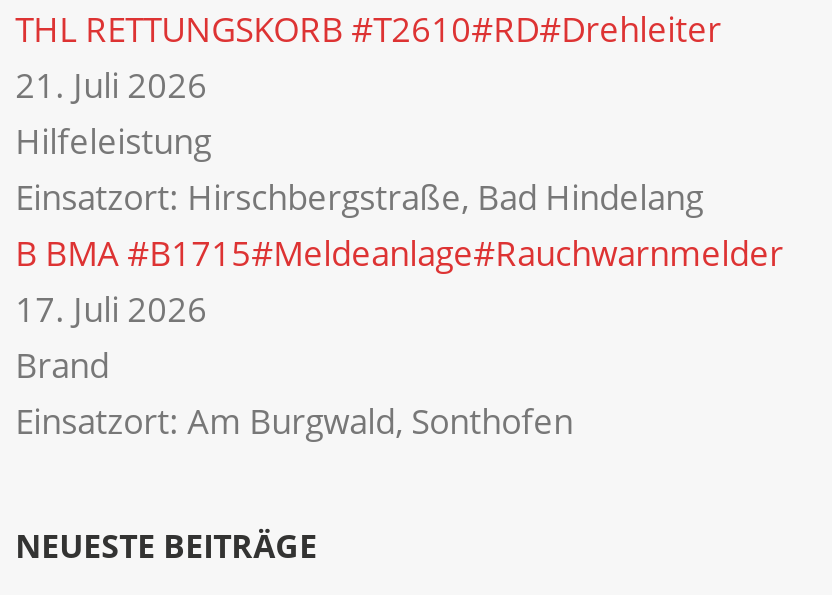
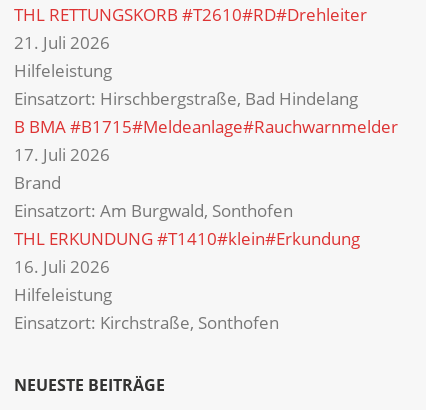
+ THL ERKUNDUNG #T1410#klein#Erkundung
+ 16. Juli 2026
+ Hilfeleistung
+ Einsatzort: Kirchstraße, Sonthofen
